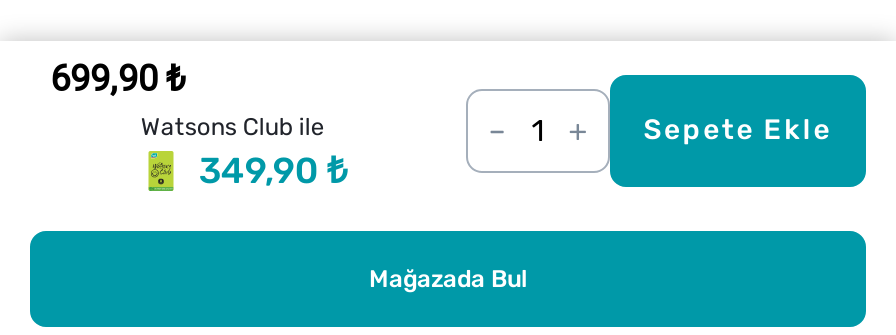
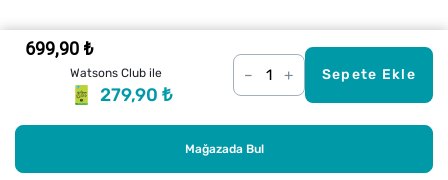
- 349,90 ₺
+ 279,90 ₺
